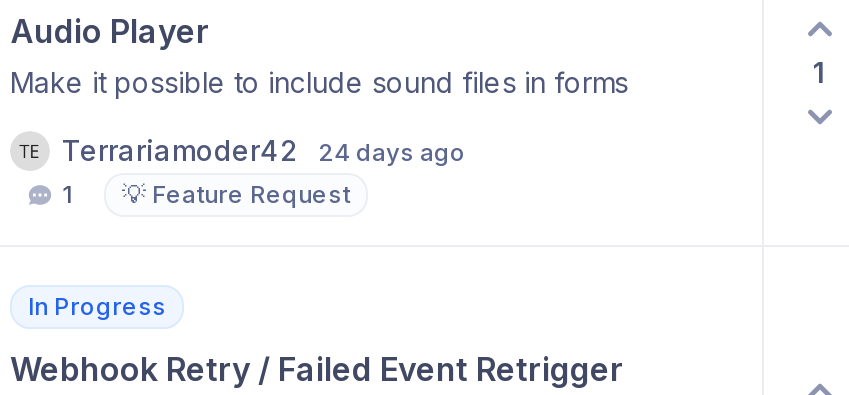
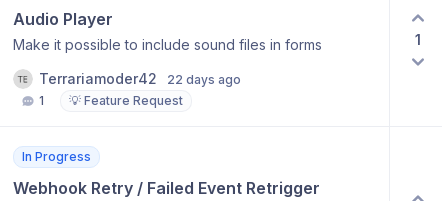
- Terrariamoder42 24 days ago
+ Terrariamoder42 22 days ago
